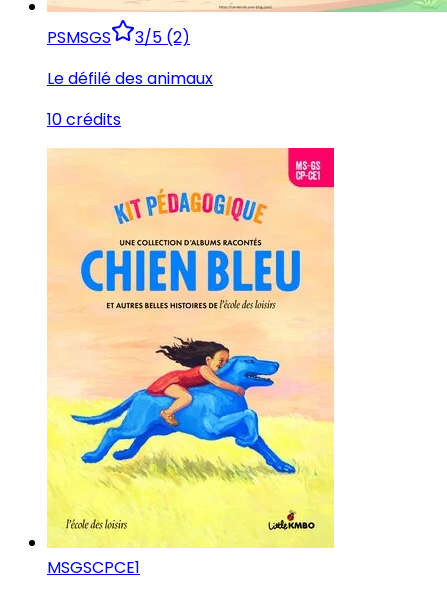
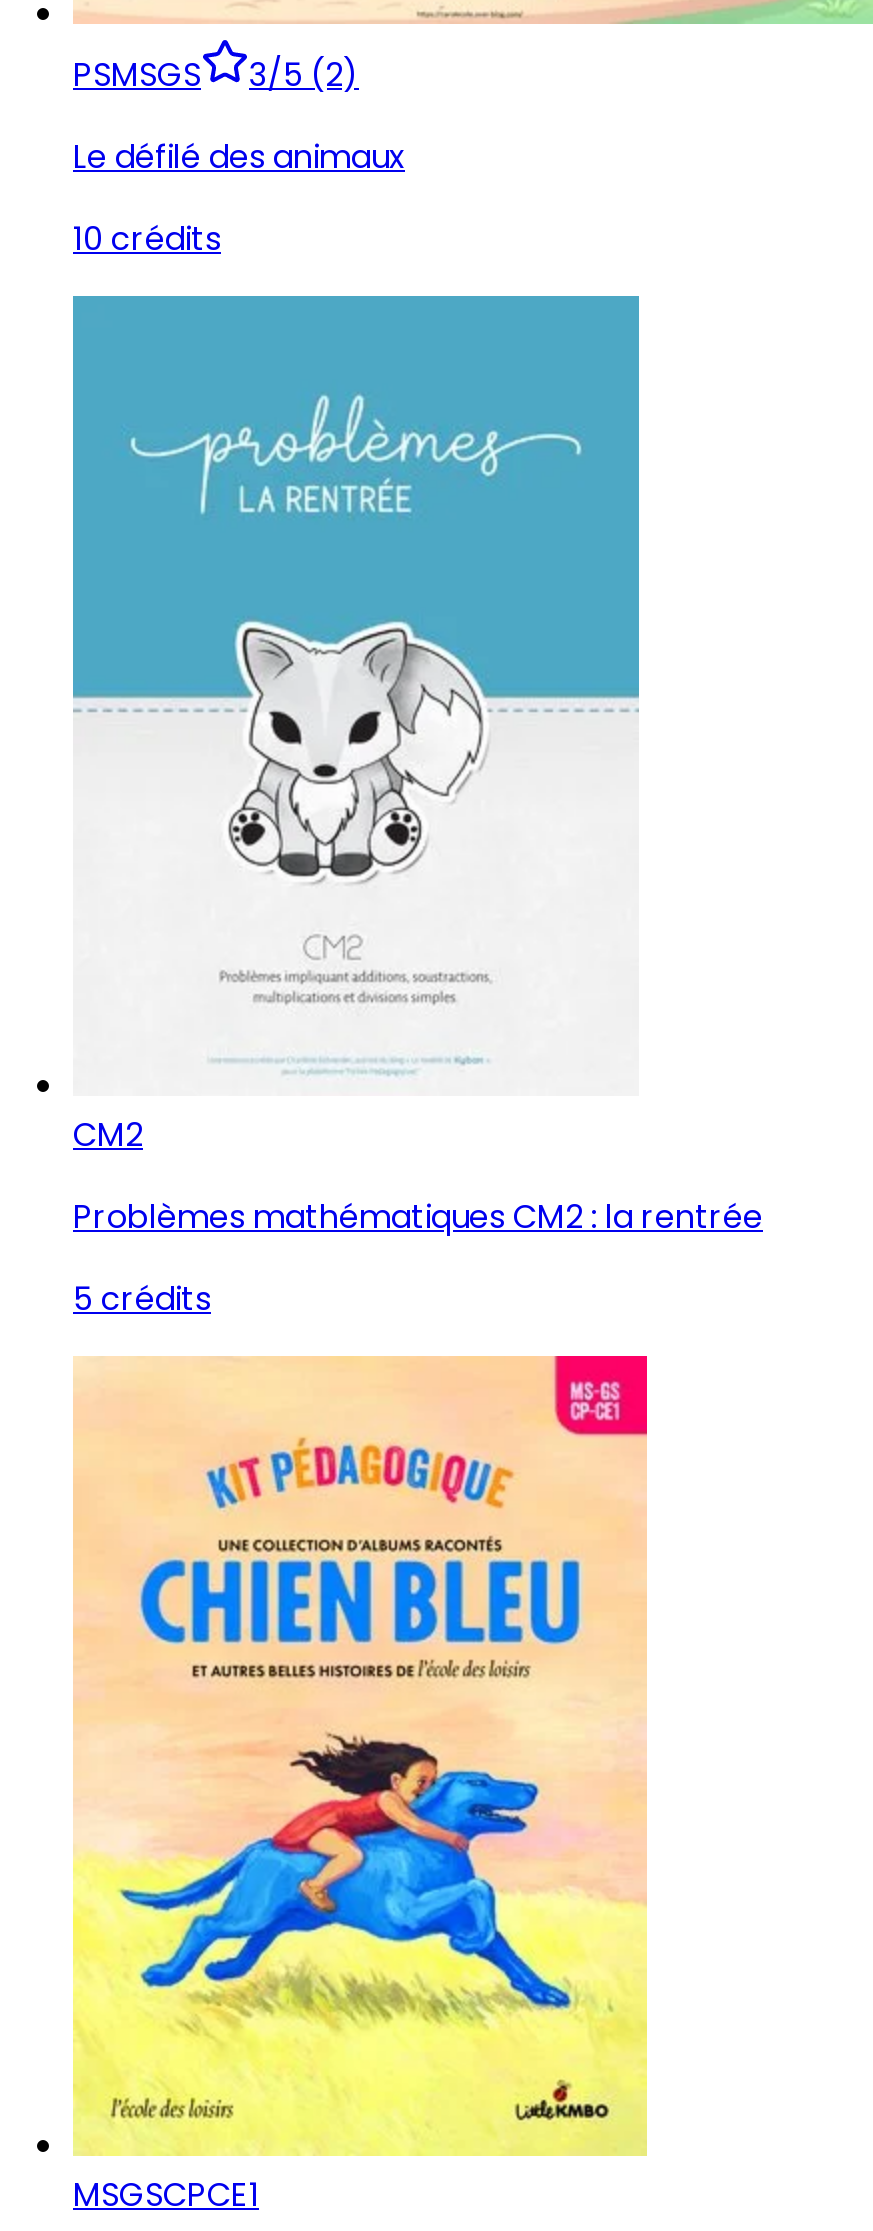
+ [image]
+ CM2
+ Problèmes mathématiques CM2 : la rentrée
+ 5 crédits
